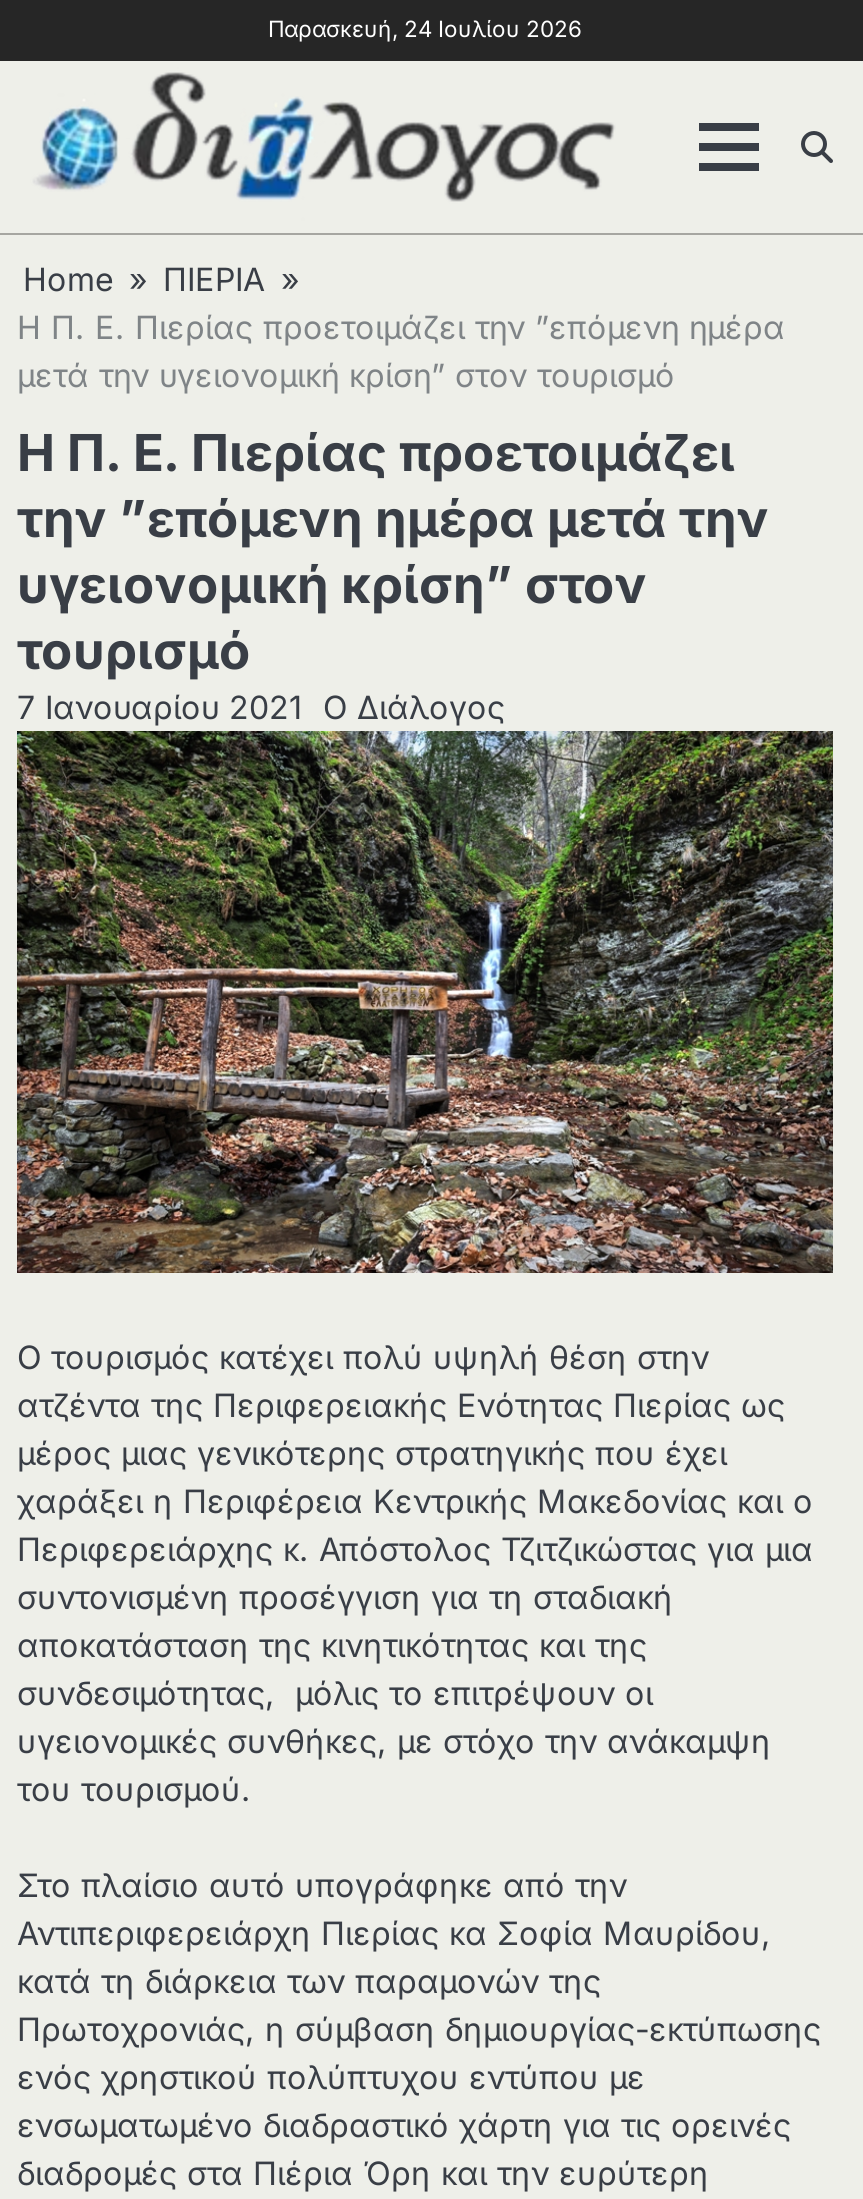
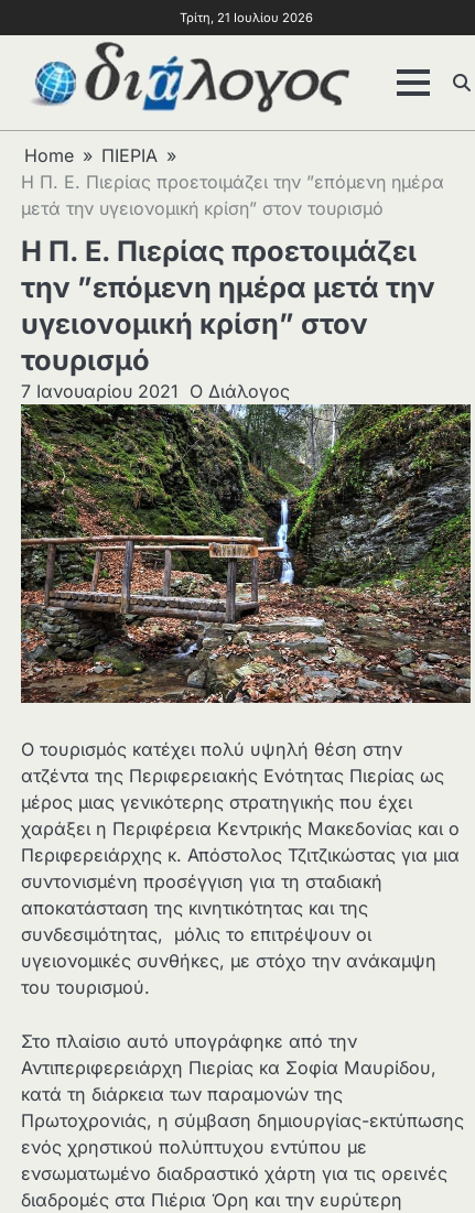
- Παρασκευή, 24 Ιουλίου 2026
+ Τρίτη, 21 Ιουλίου 2026
